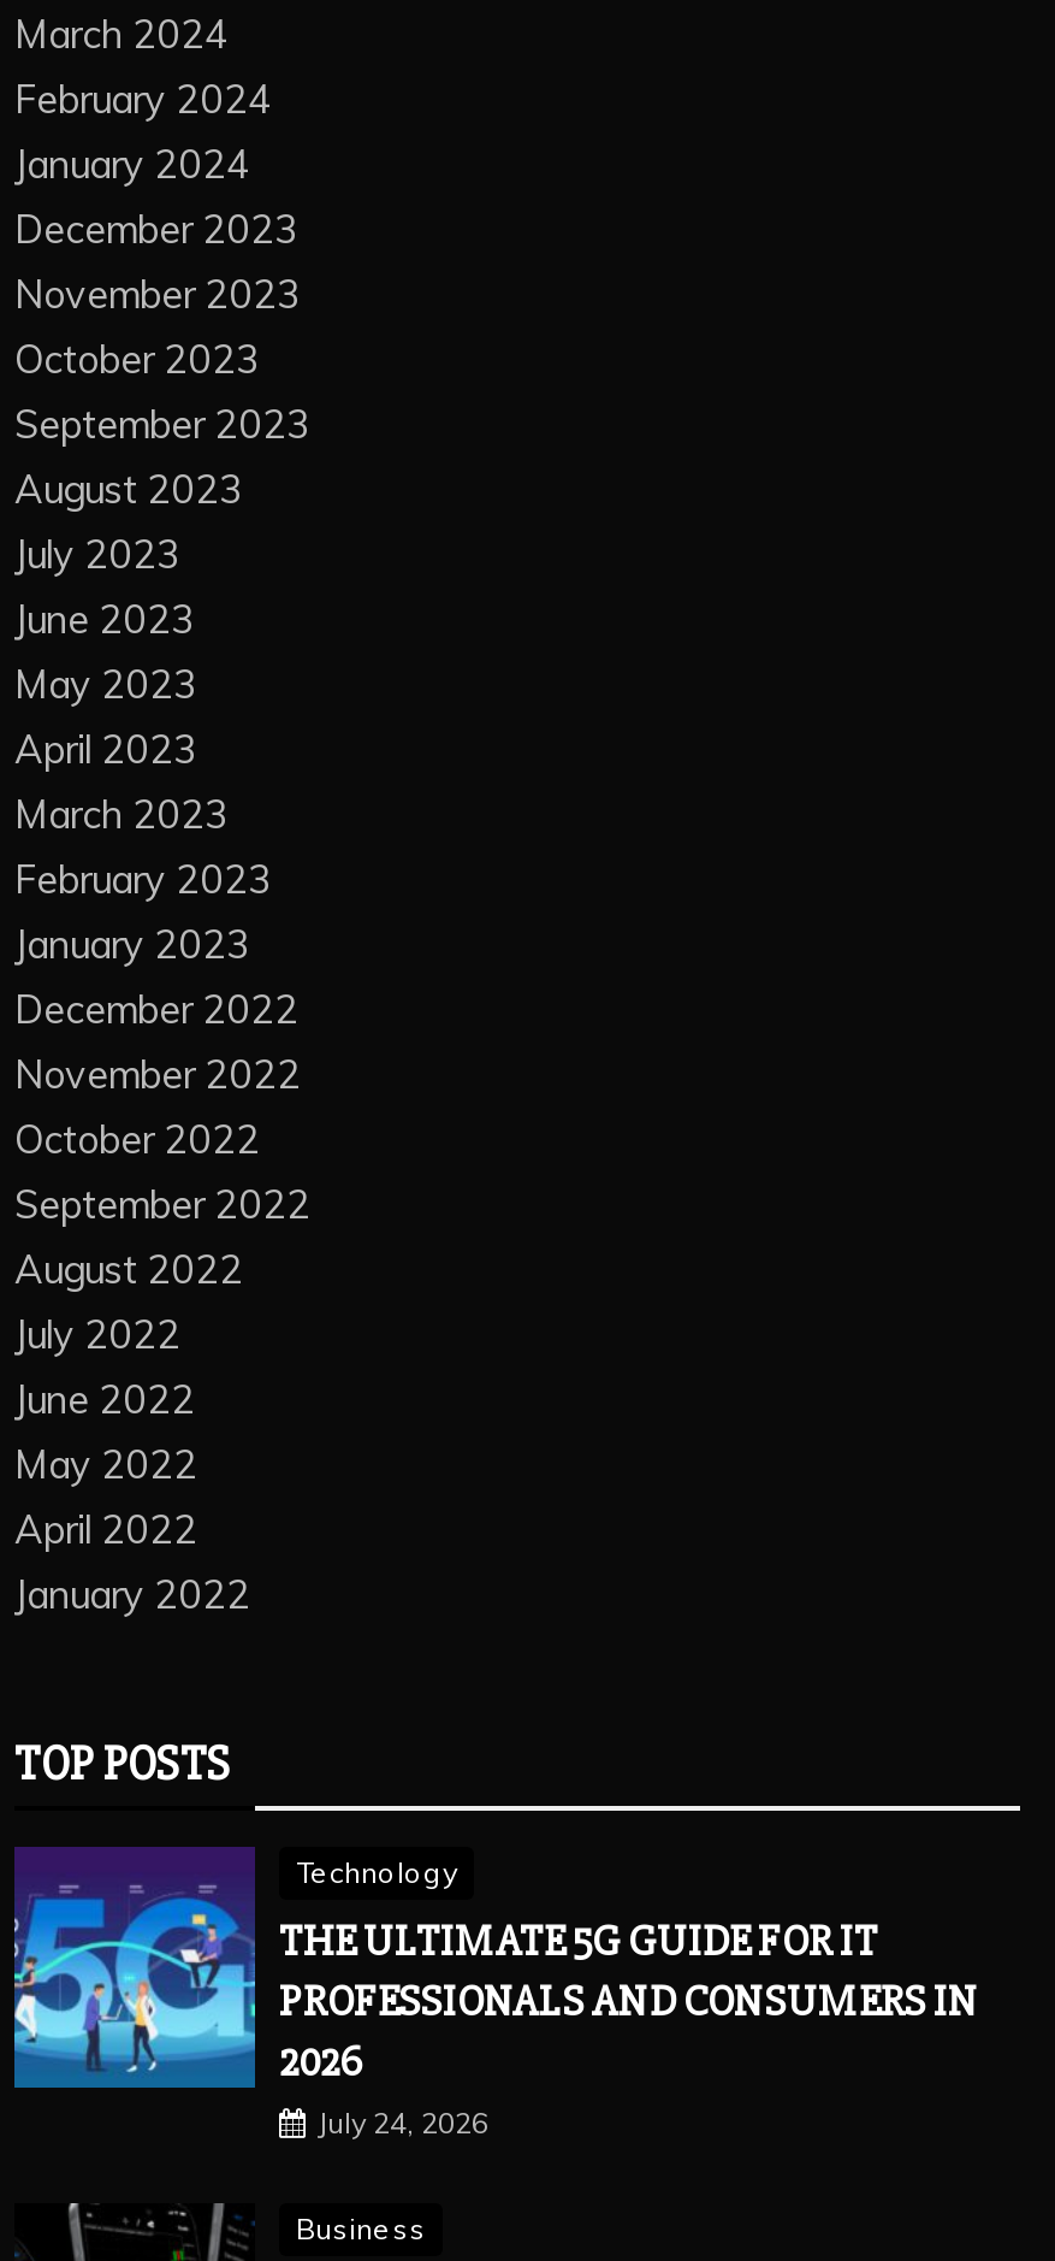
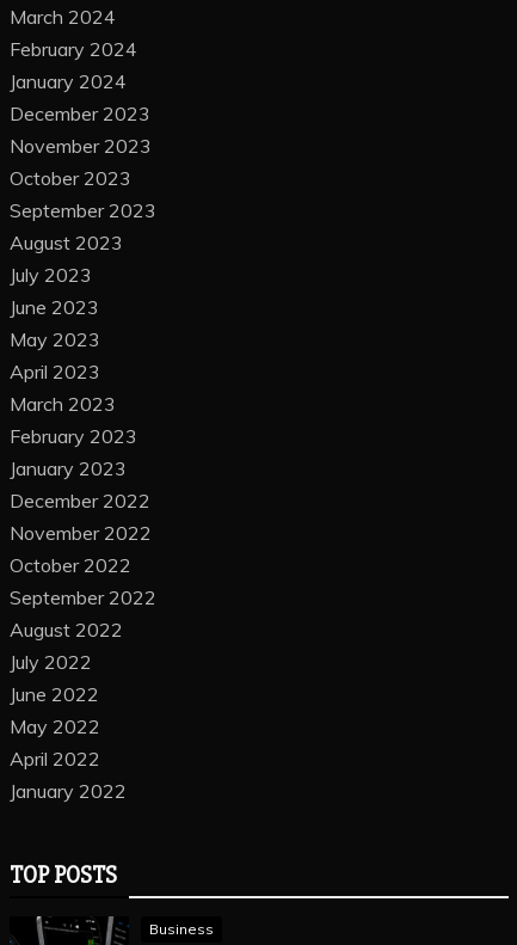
- [image]
- Technology
- THE ULTIMATE 5G GUIDE FOR IT
- PROFESSIONALS AND CONSUMERS IN
- 2026
- July 24, 2026
